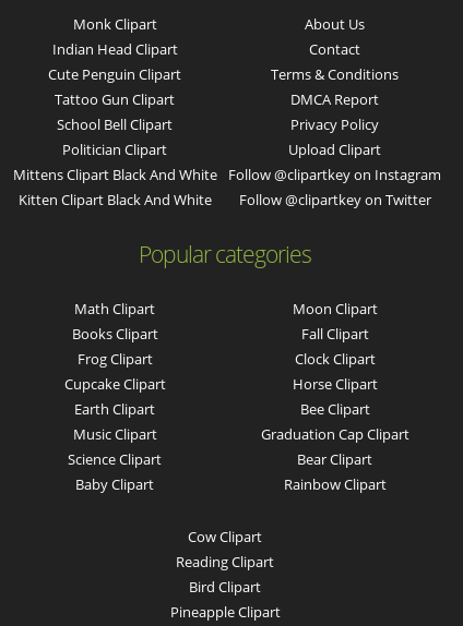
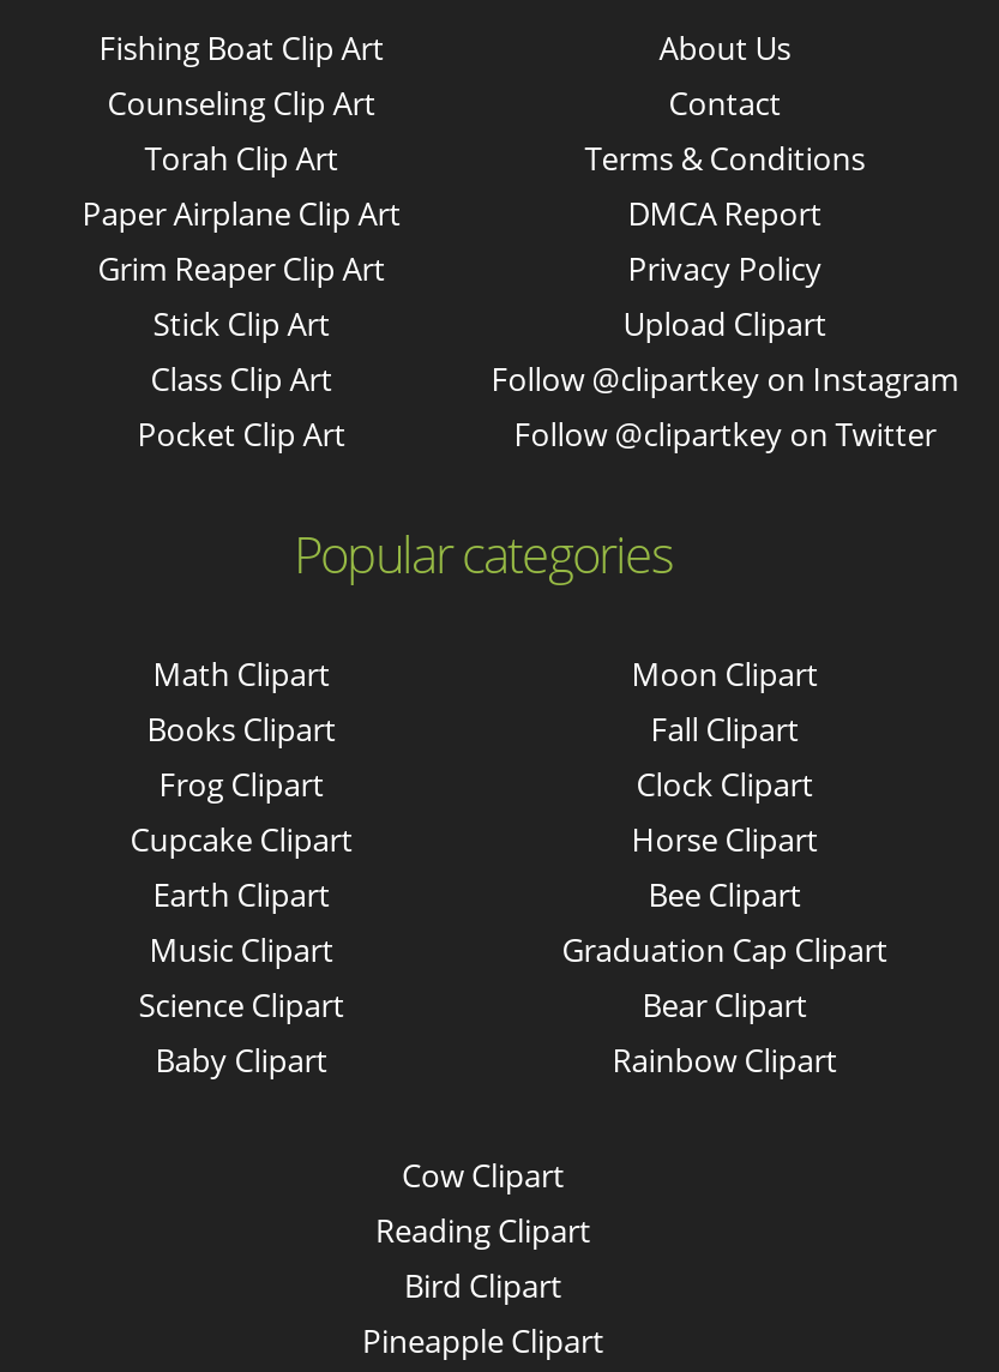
- Monk Clipart
- Indian Head Clipart
- Cute Penguin Clipart
- Tattoo Gun Clipart
- School Bell Clipart
- Politician Clipart
- Mittens Clipart Black And White
- Kitten Clipart Black And White
+ Fishing Boat Clip Art
+ Counseling Clip Art
+ Torah Clip Art
+ Paper Airplane Clip Art
+ Grim Reaper Clip Art
+ Stick Clip Art
+ Class Clip Art
+ Pocket Clip Art
